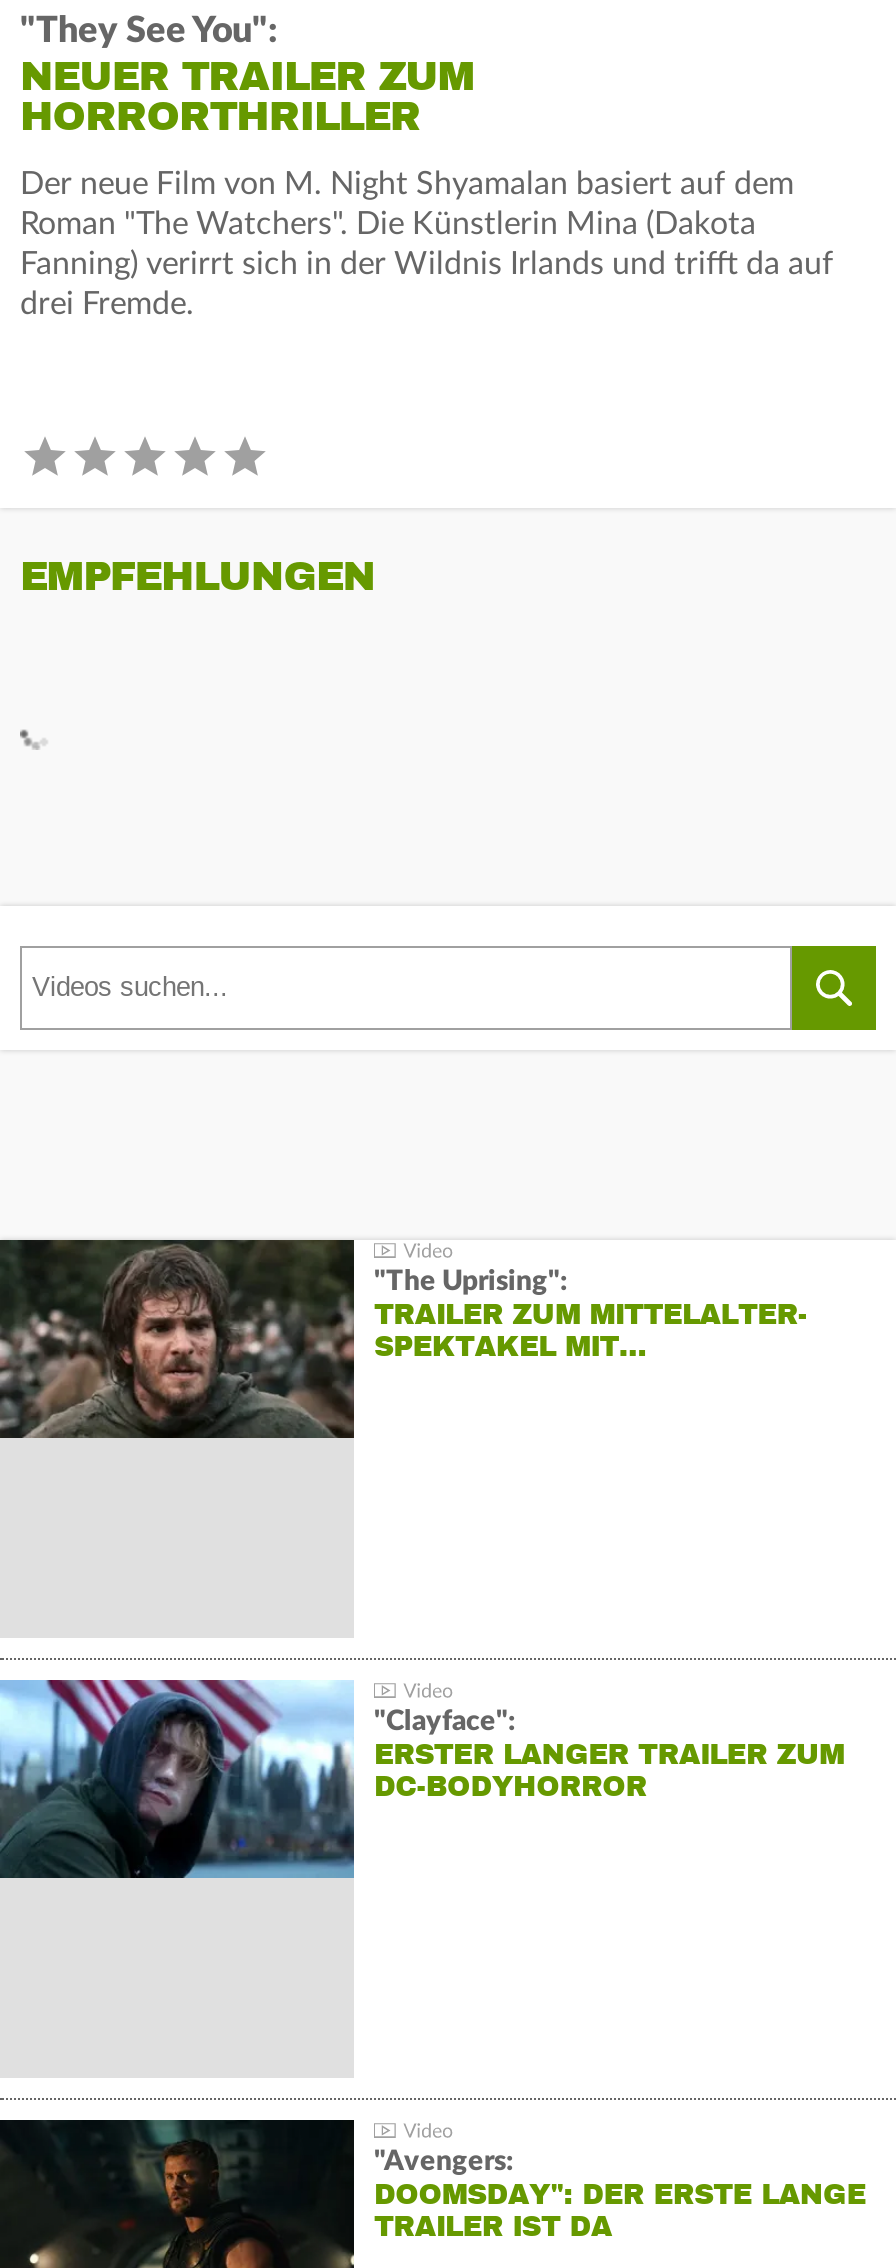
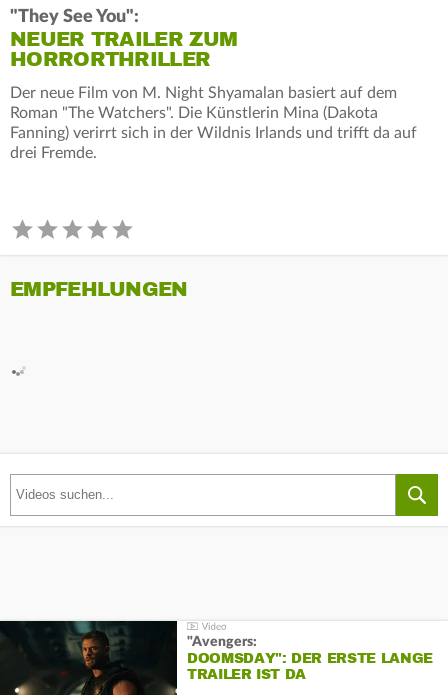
- [image]
- "The Uprising":
- TRAILER ZUM MITTELALTER-
- SPEKTAKEL MIT…

- [image]
- "Clayface":
- ERSTER LANGER TRAILER ZUM
- DC-BODYHORROR
